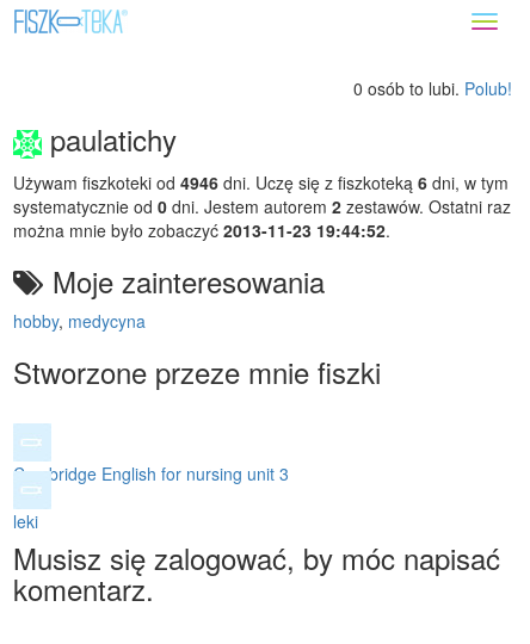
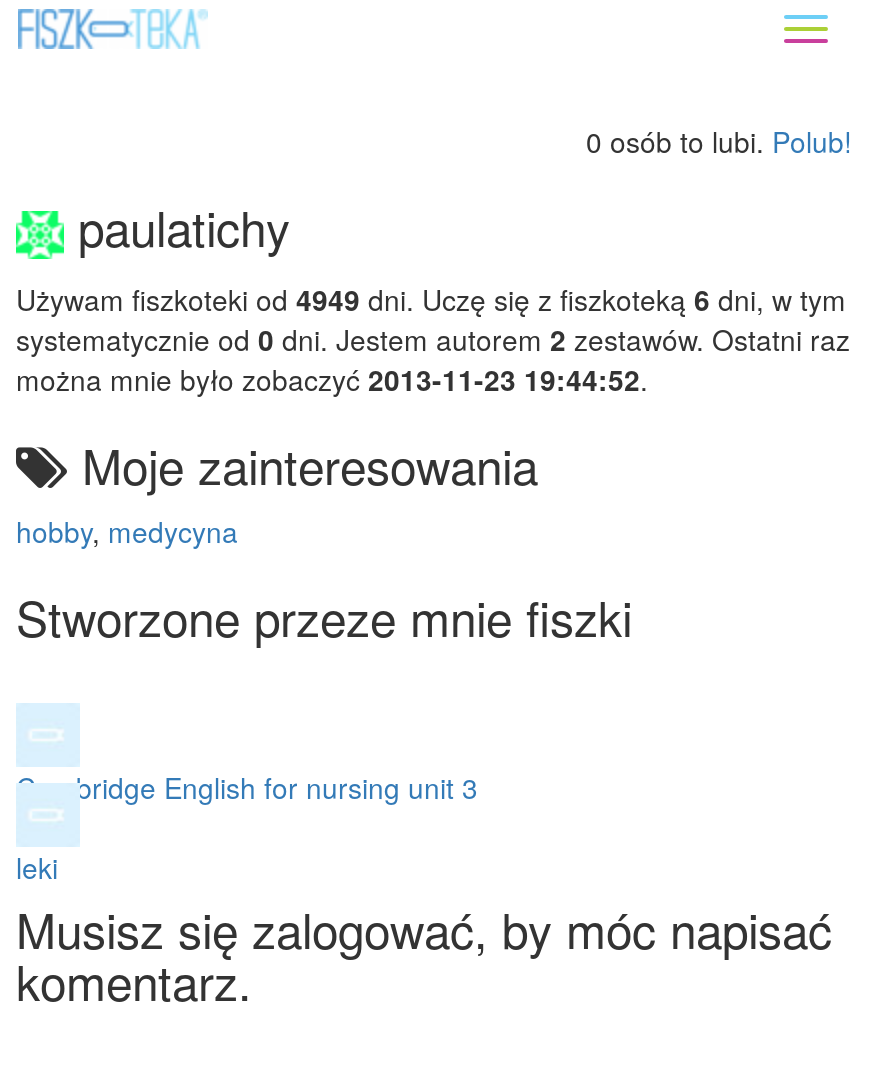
- Używam fiszkoteki od 4946 dni. Uczę się z fiszkoteką 6 dni, w tym
+ Używam fiszkoteki od 4949 dni. Uczę się z fiszkoteką 6 dni, w tym
